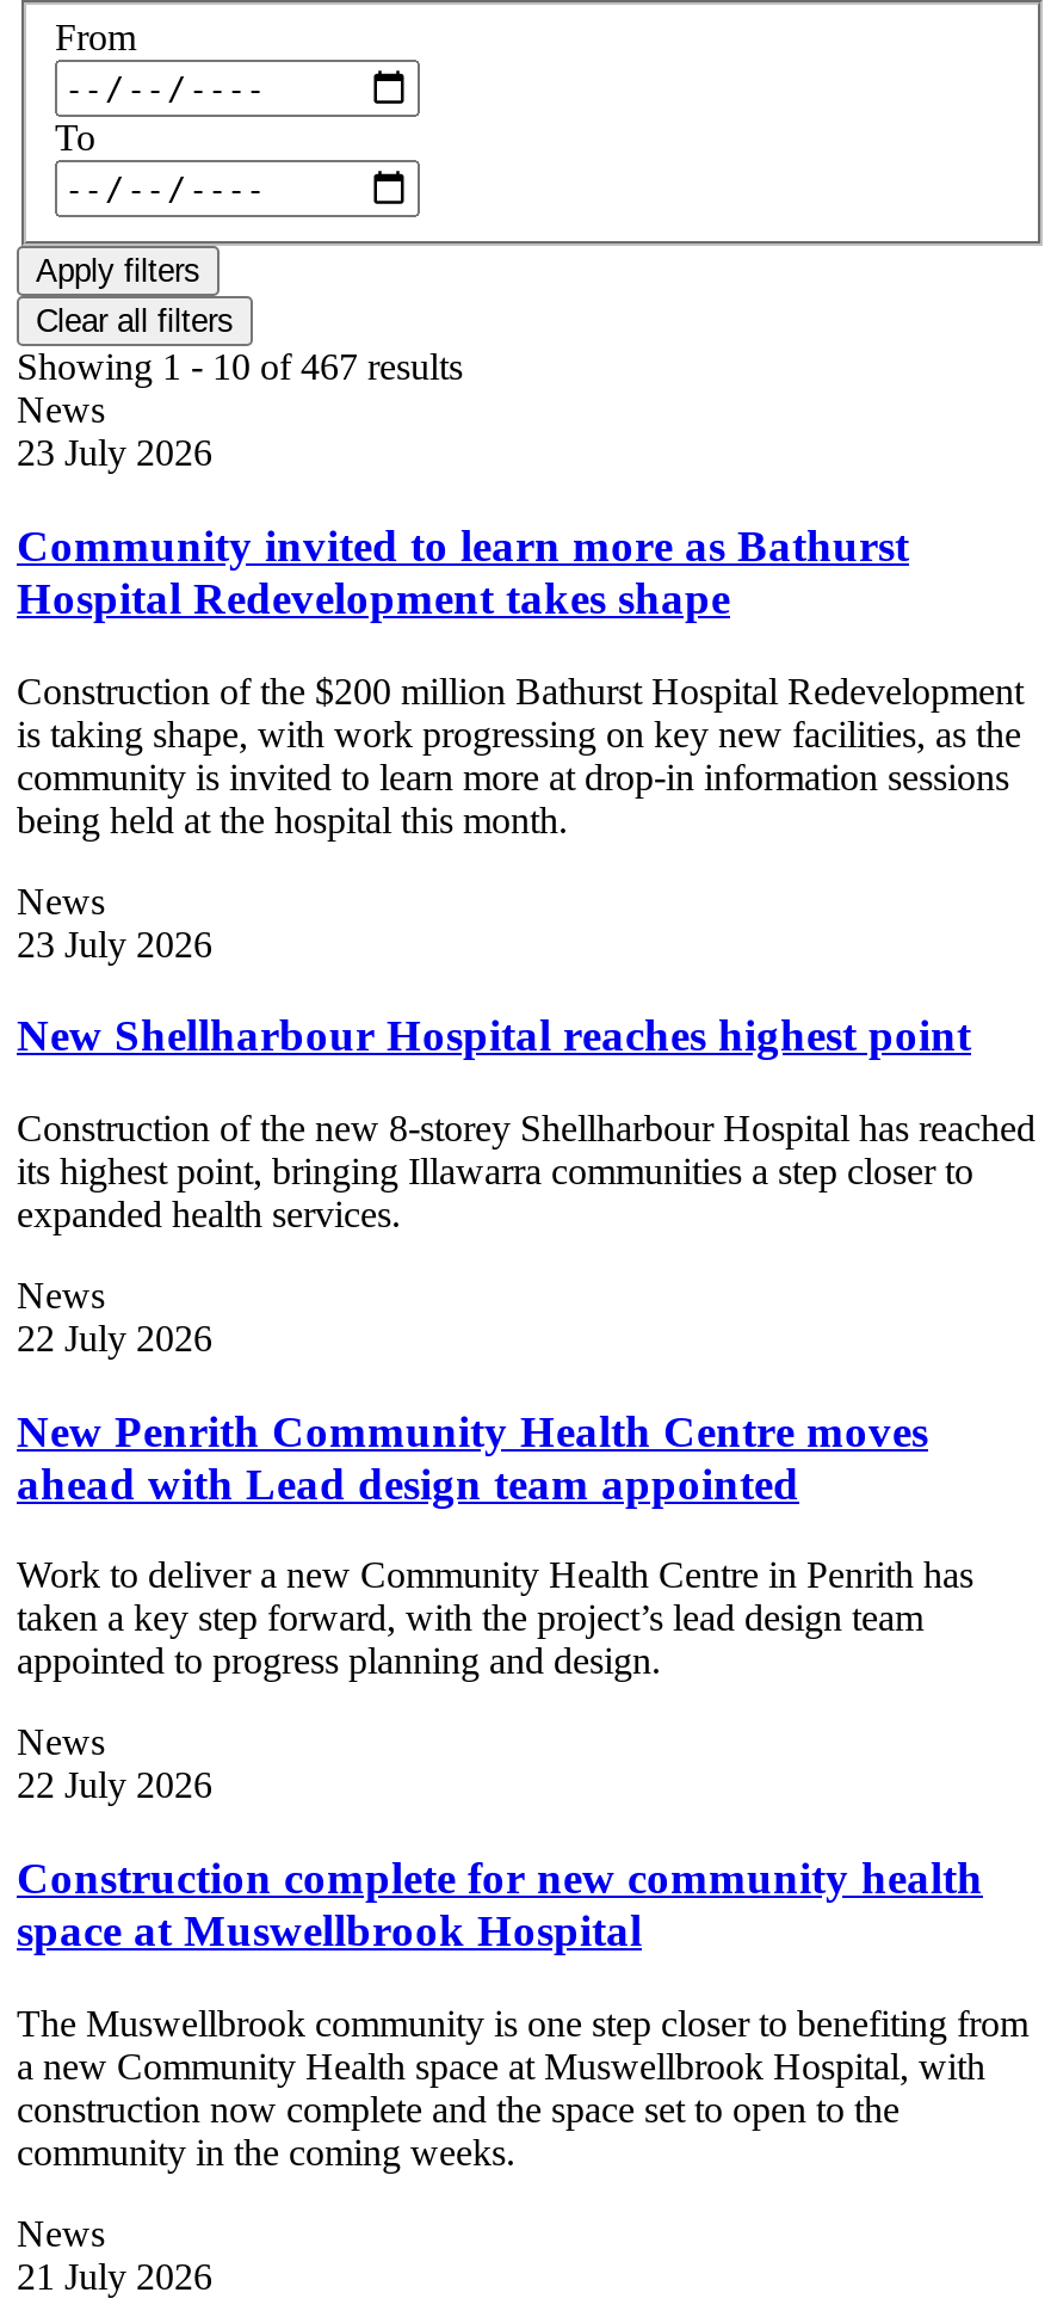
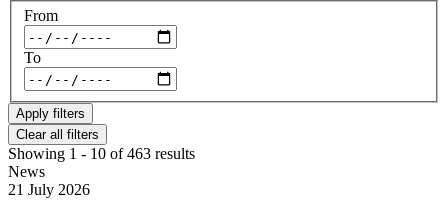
- Showing 1 - 10 of 467 results
- News
- 23 July 2026
- Community invited to learn more as Bathurst
- Hospital Redevelopment takes shape
- Construction of the $200 million Bathurst Hospital Redevelopment
- is taking shape, with work progressing on key new facilities, as the
- community is invited to learn more at drop-in information sessions
- being held at the hospital this month.
- News
- 23 July 2026
- New Shellharbour Hospital reaches highest point
- Construction of the new 8-storey Shellharbour Hospital has reached
- its highest point, bringing Illawarra communities a step closer to
- expanded health services.
- News
- 22 July 2026
- New Penrith Community Health Centre moves
- ahead with Lead design team appointed
- Work to deliver a new Community Health Centre in Penrith has
- taken a key step forward, with the project’s lead design team
- appointed to progress planning and design.
- News
- 22 July 2026
- Construction complete for new community health
- space at Muswellbrook Hospital
- The Muswellbrook community is one step closer to benefiting from
- a new Community Health space at Muswellbrook Hospital, with
- construction now complete and the space set to open to the
- community in the coming weeks.
+ Showing 1 - 10 of 463 results
